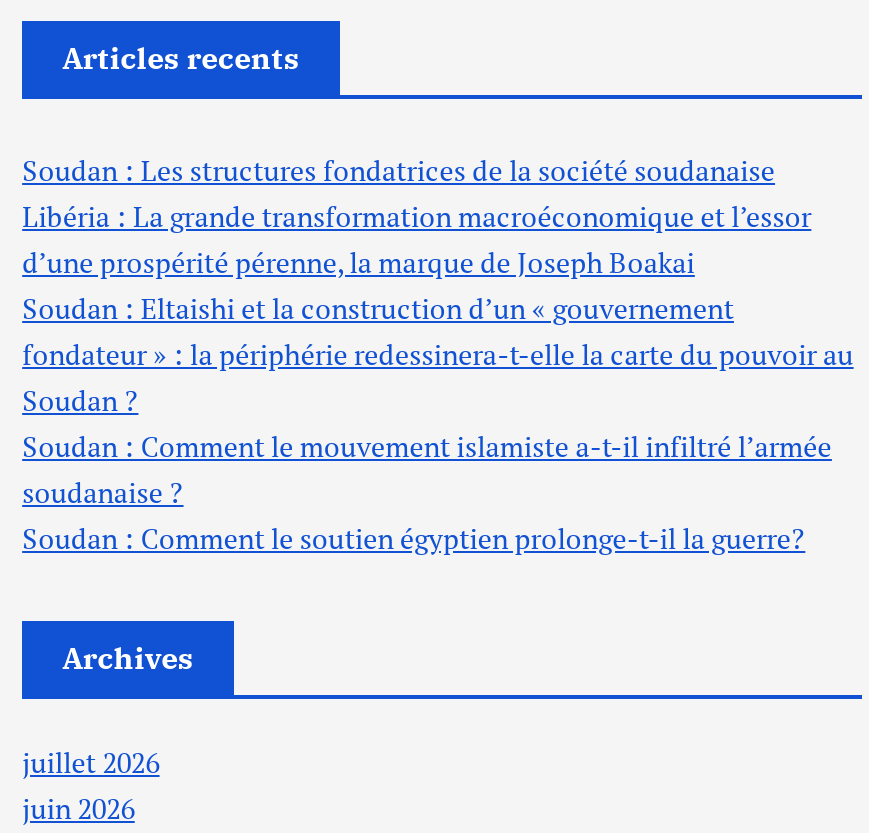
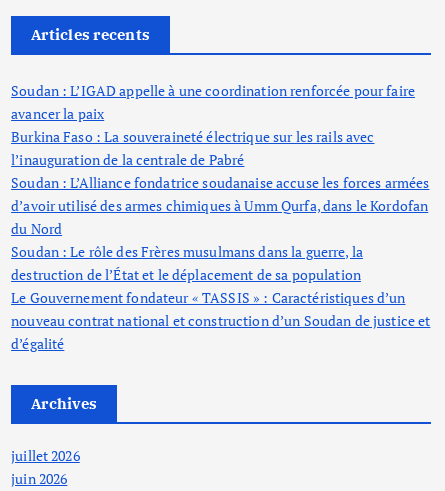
- Soudan : Les structures fondatrices de la société soudanaise
- Libéria : La grande transformation macroéconomique et l’essor
- d’une prospérité pérenne, la marque de Joseph Boakai
- Soudan : Eltaishi et la construction d’un « gouvernement
- fondateur » : la périphérie redessinera-t-elle la carte du pouvoir au
- Soudan ?
- Soudan : Comment le mouvement islamiste a-t-il infiltré l’armée
- soudanaise ?
- Soudan : Comment le soutien égyptien prolonge-t-il la guerre?
+ Soudan : L’IGAD appelle à une coordination renforcée pour faire
+ avancer la paix
+ Burkina Faso : La souveraineté électrique sur les rails avec
+ l’inauguration de la centrale de Pabré
+ Soudan : L’Alliance fondatrice soudanaise accuse les forces armées
+ d’avoir utilisé des armes chimiques à Umm Qurfa, dans le Kordofan
+ du Nord
+ Soudan : Le rôle des Frères musulmans dans la guerre, la
+ destruction de l’État et le déplacement de sa population
+ Le Gouvernement fondateur « TASSIS » : Caractéristiques d’un
+ nouveau contrat national et construction d’un Soudan de justice et
+ d’égalité
